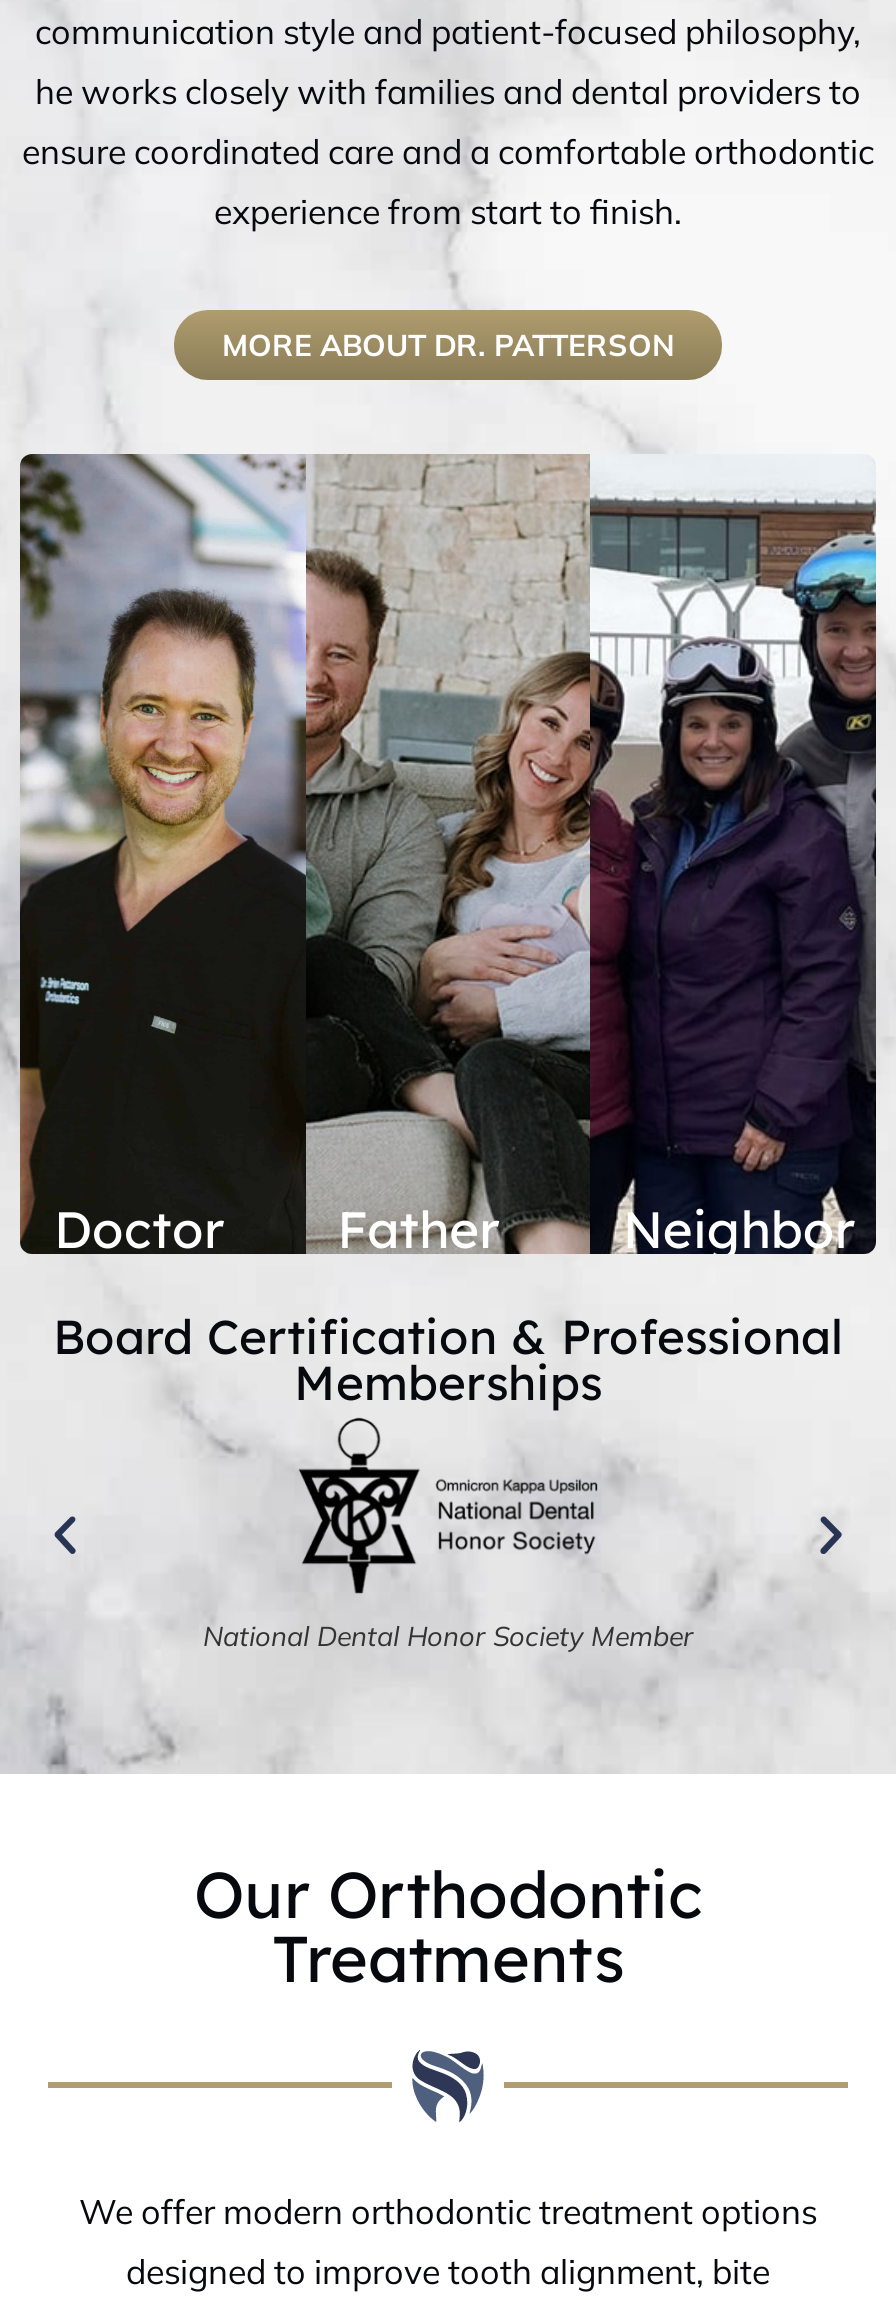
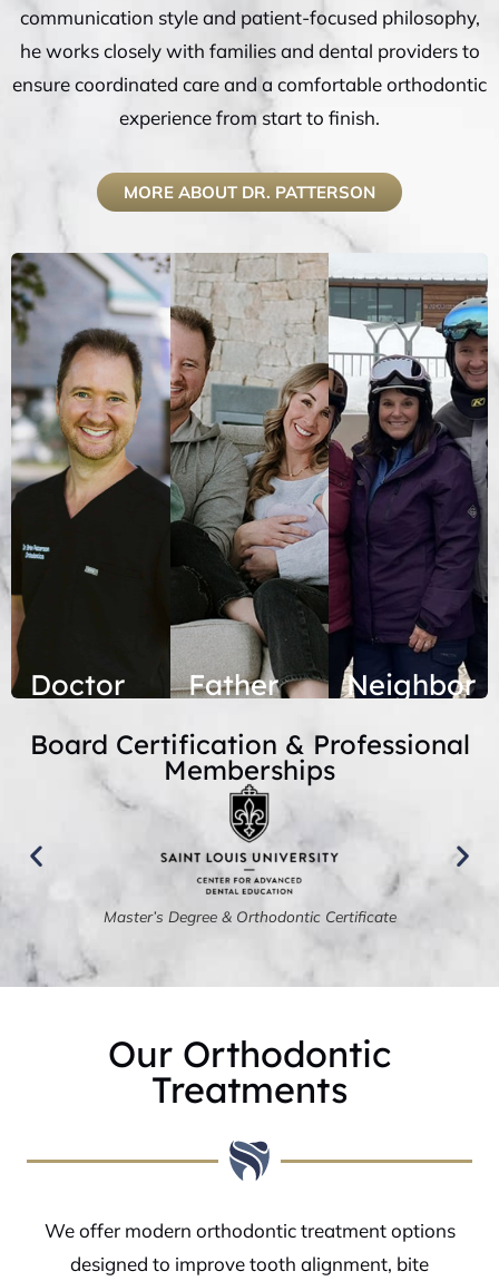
- [image]
- National Dental Honor Society Member
+ [image]
+ Master’s Degree & Orthodontic Certificate
